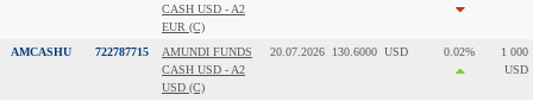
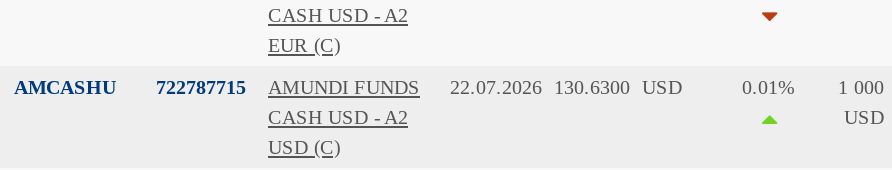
- AMCASHU 722787715 AMUNDI FUNDS 20.07.2026 130.6000 USD
+ AMCASHU 722787715 AMUNDI FUNDS 22.07.2026 130.6300 USD

- 0.02% 1 000
+ 0.01% 1 000
